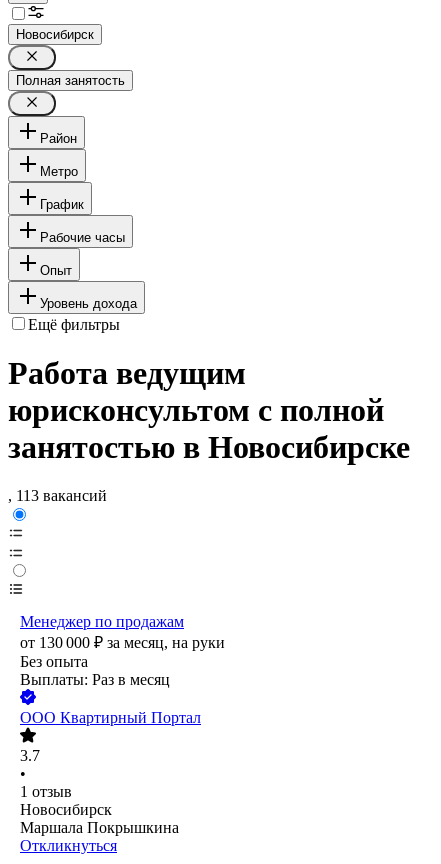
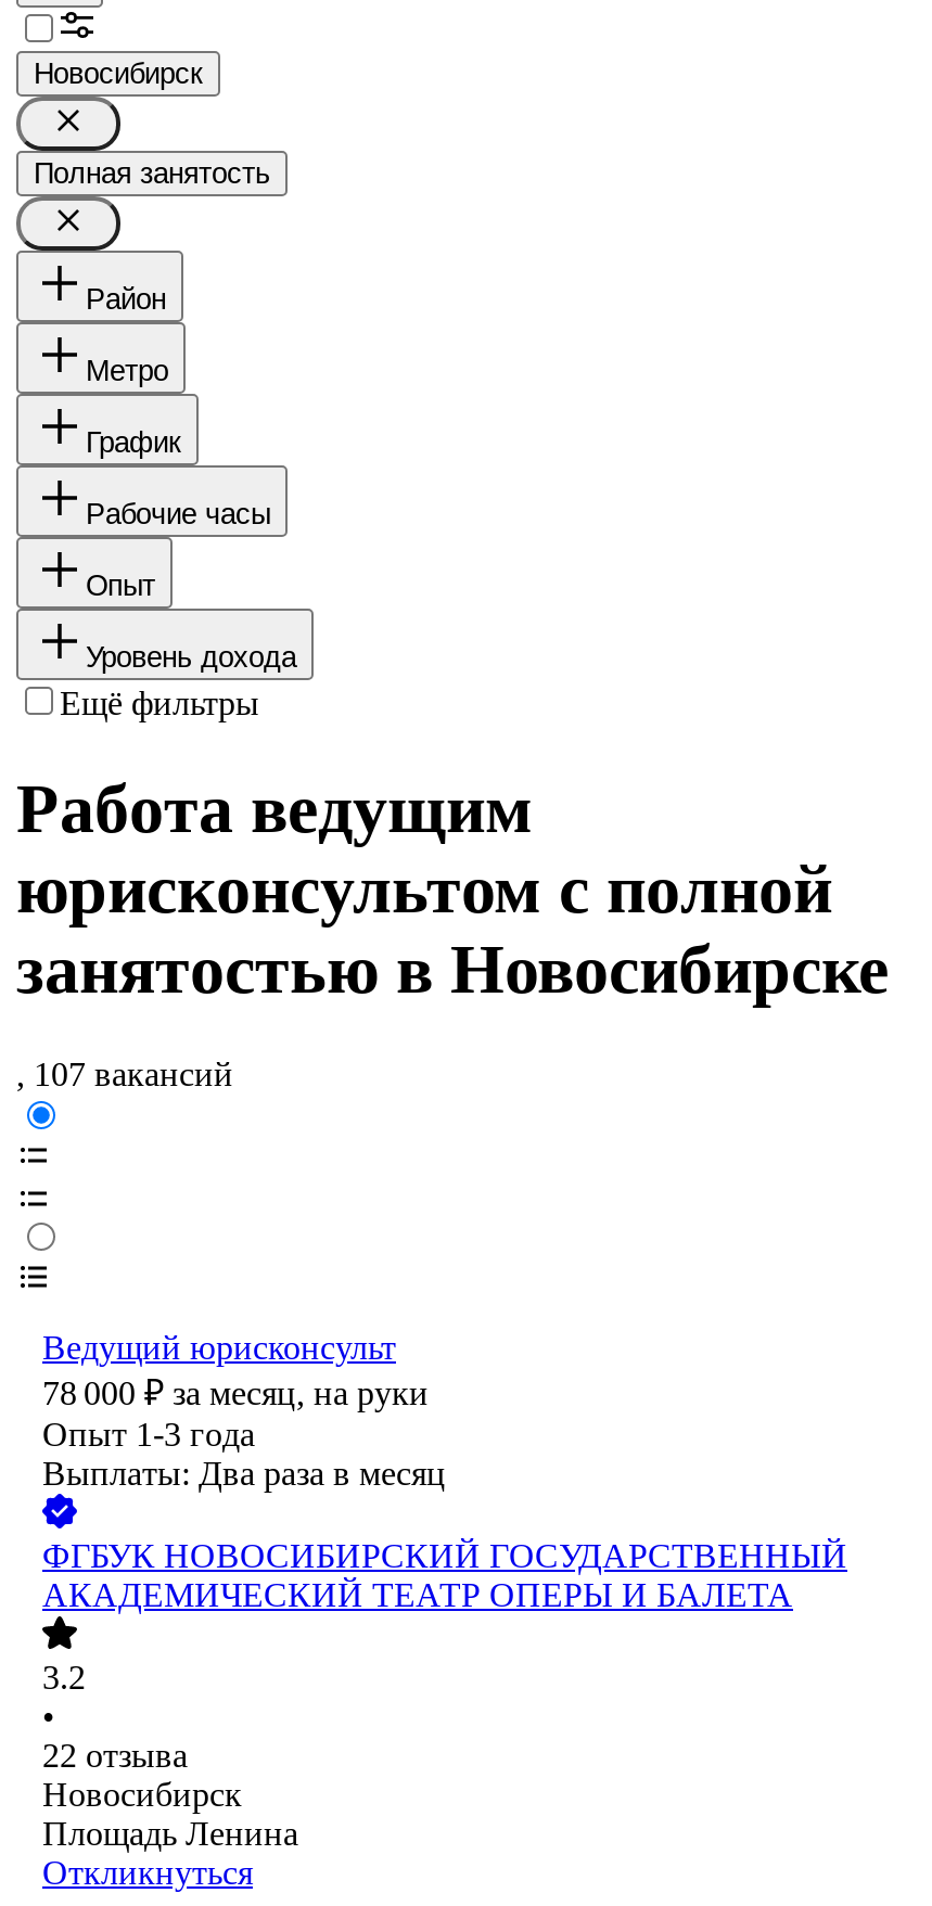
- , 113 вакансий
+ , 107 вакансий

- Менеджер по продажам
- от 130 000 ₽ за месяц, на руки
- Без опыта
- Выплаты: Раз в месяц
+ Ведущий юрисконсульт
+ 78 000 ₽ за месяц, на руки
+ Опыт 1-3 года
+ Выплаты: Два раза в месяц

- ООО Квартирный Портал
+ ФГБУК НОВОСИБИРСКИЙ ГОСУДАРСТВЕННЫЙ
+ АКАДЕМИЧЕСКИЙ ТЕАТР ОПЕРЫ И БАЛЕТА

- 3.7
+ 3.2

- 1 отзыв
+ 22 отзыва

- Маршала Покрышкина
+ Площадь Ленина
